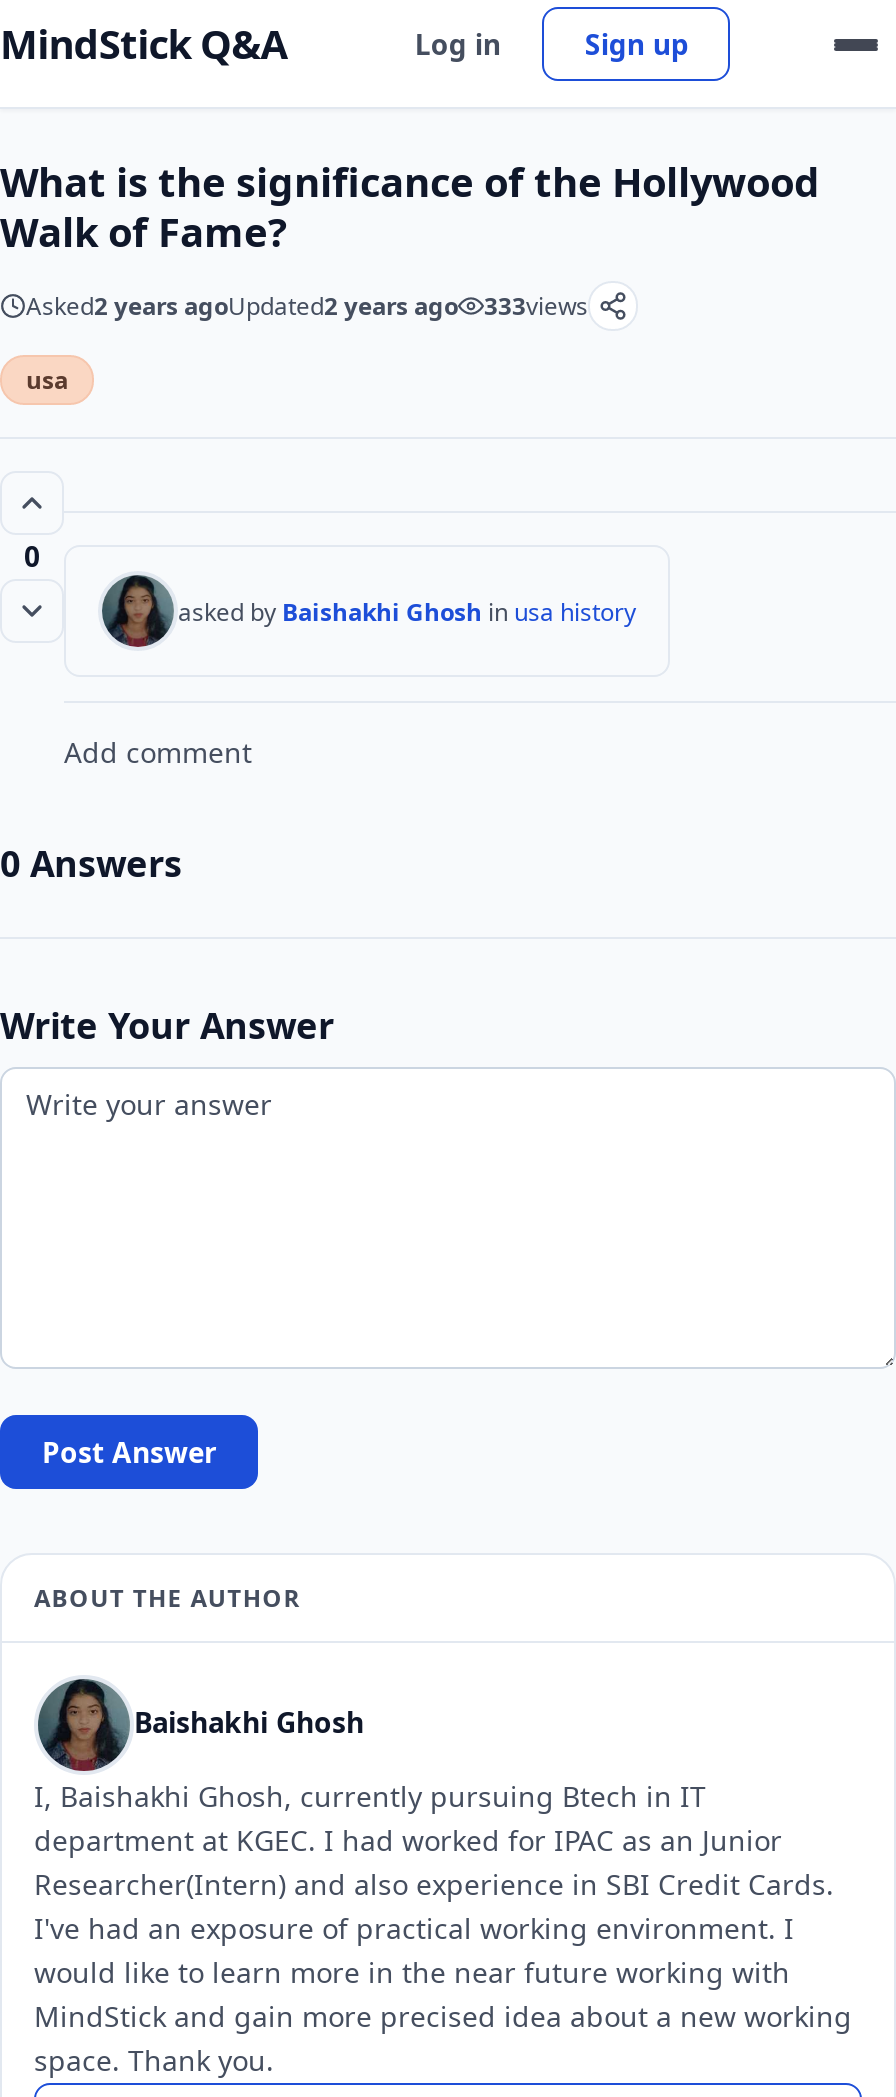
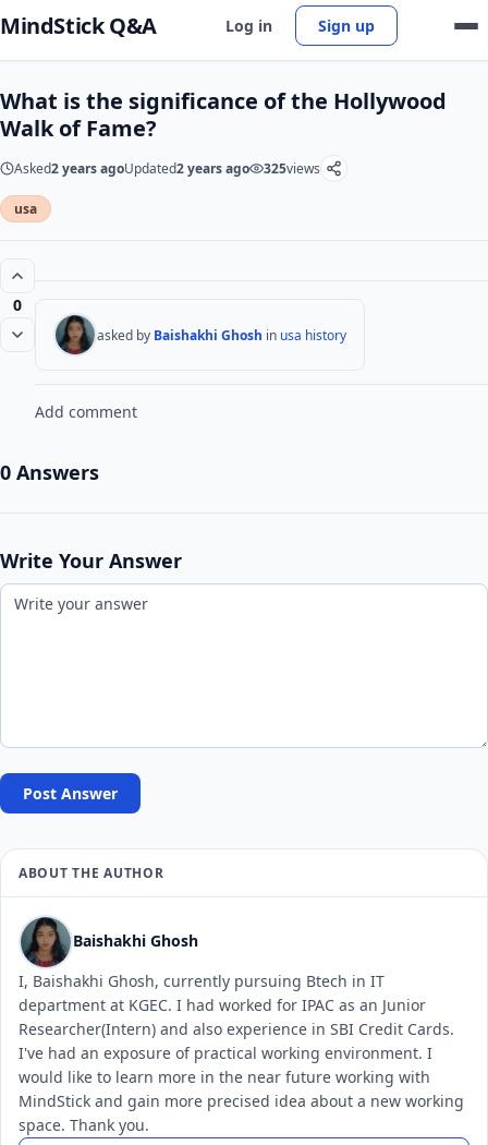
- Asked2 years agoUpdated2 years ago 333views
+ Asked2 years agoUpdated2 years ago 325views
